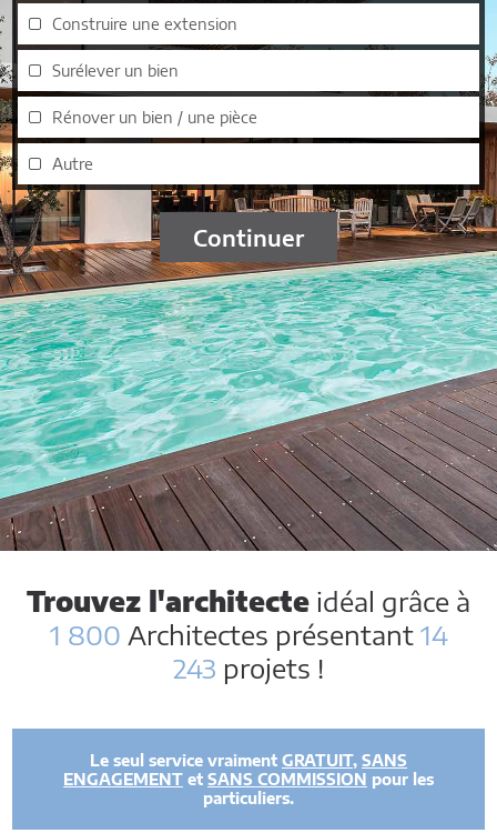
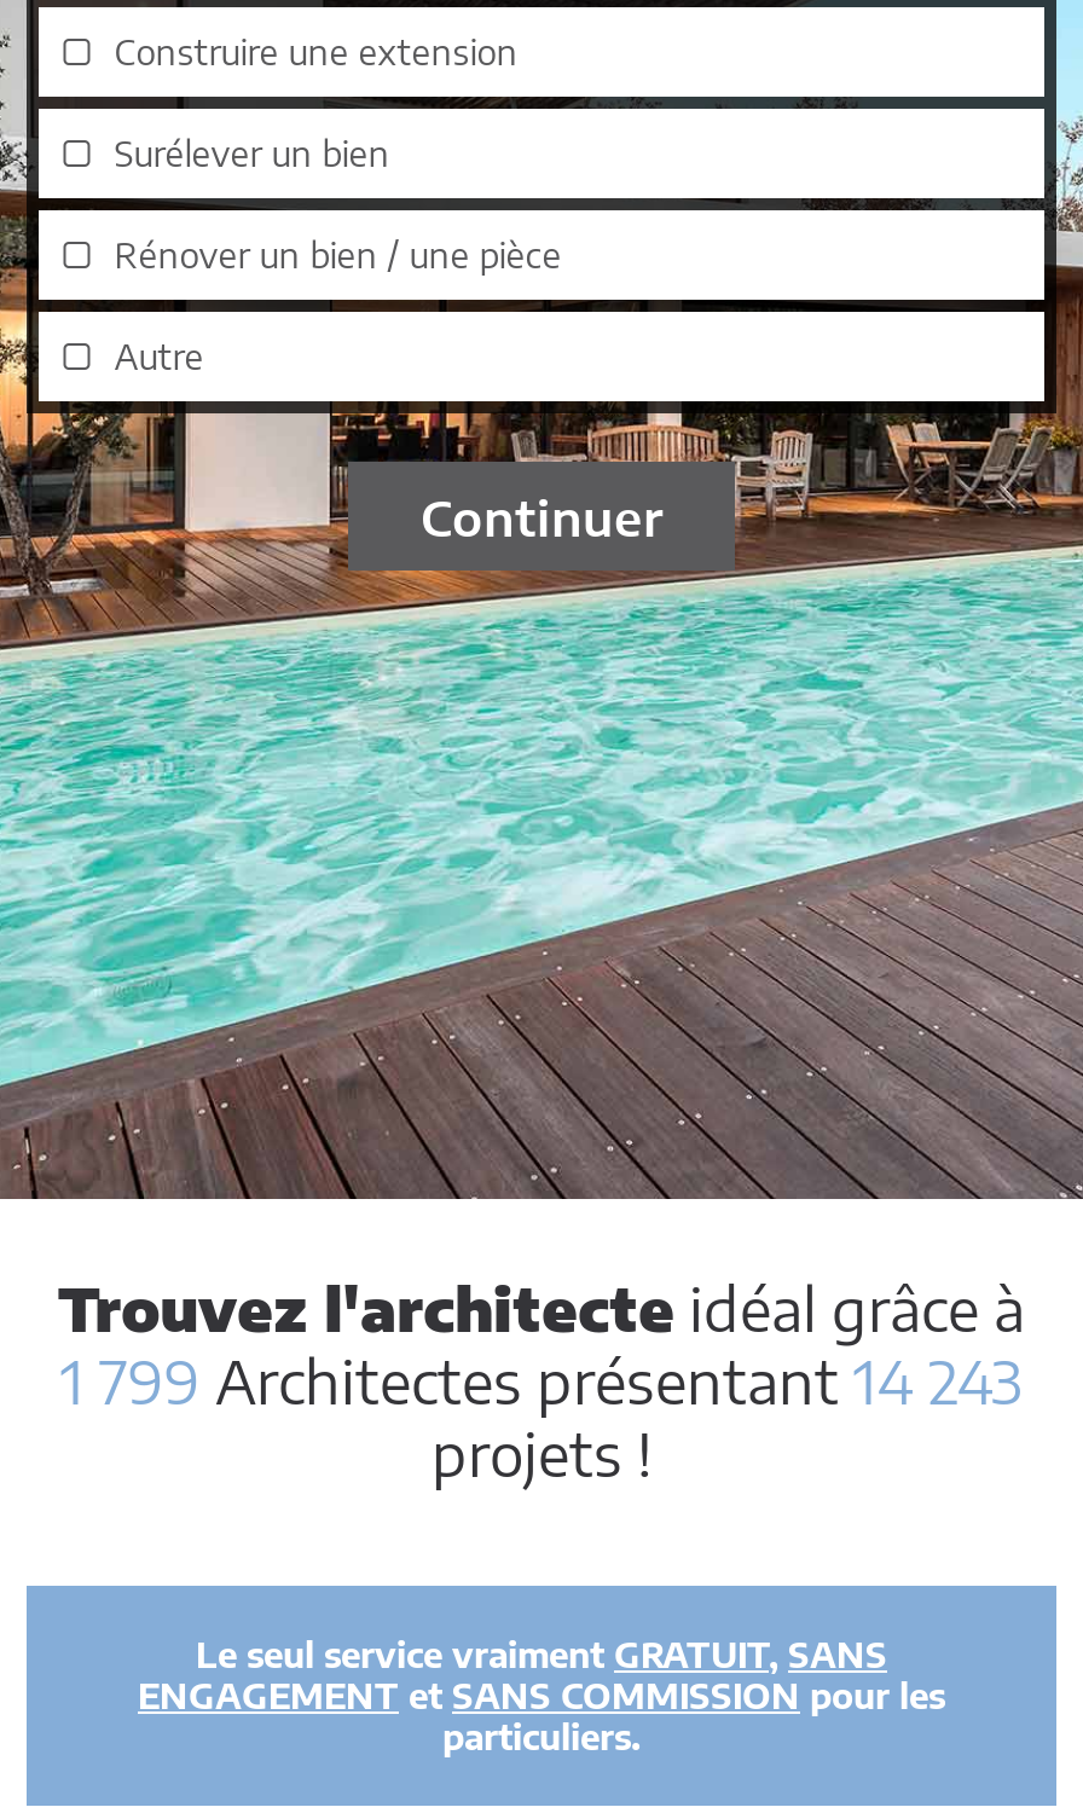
- 1 800 Architectes présentant 14
- 243 projets !
+ 1 799 Architectes présentant14 243
+ projets !
